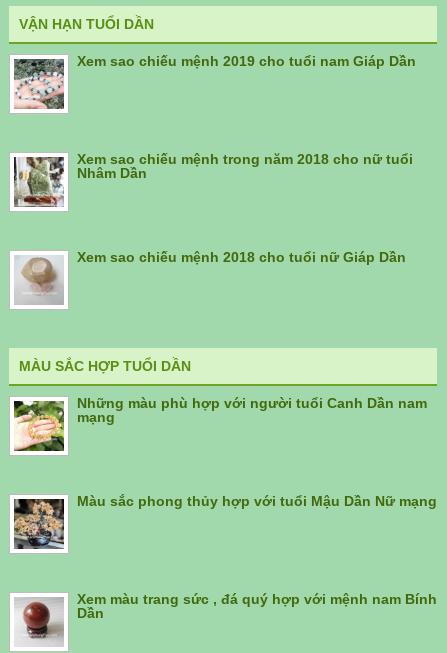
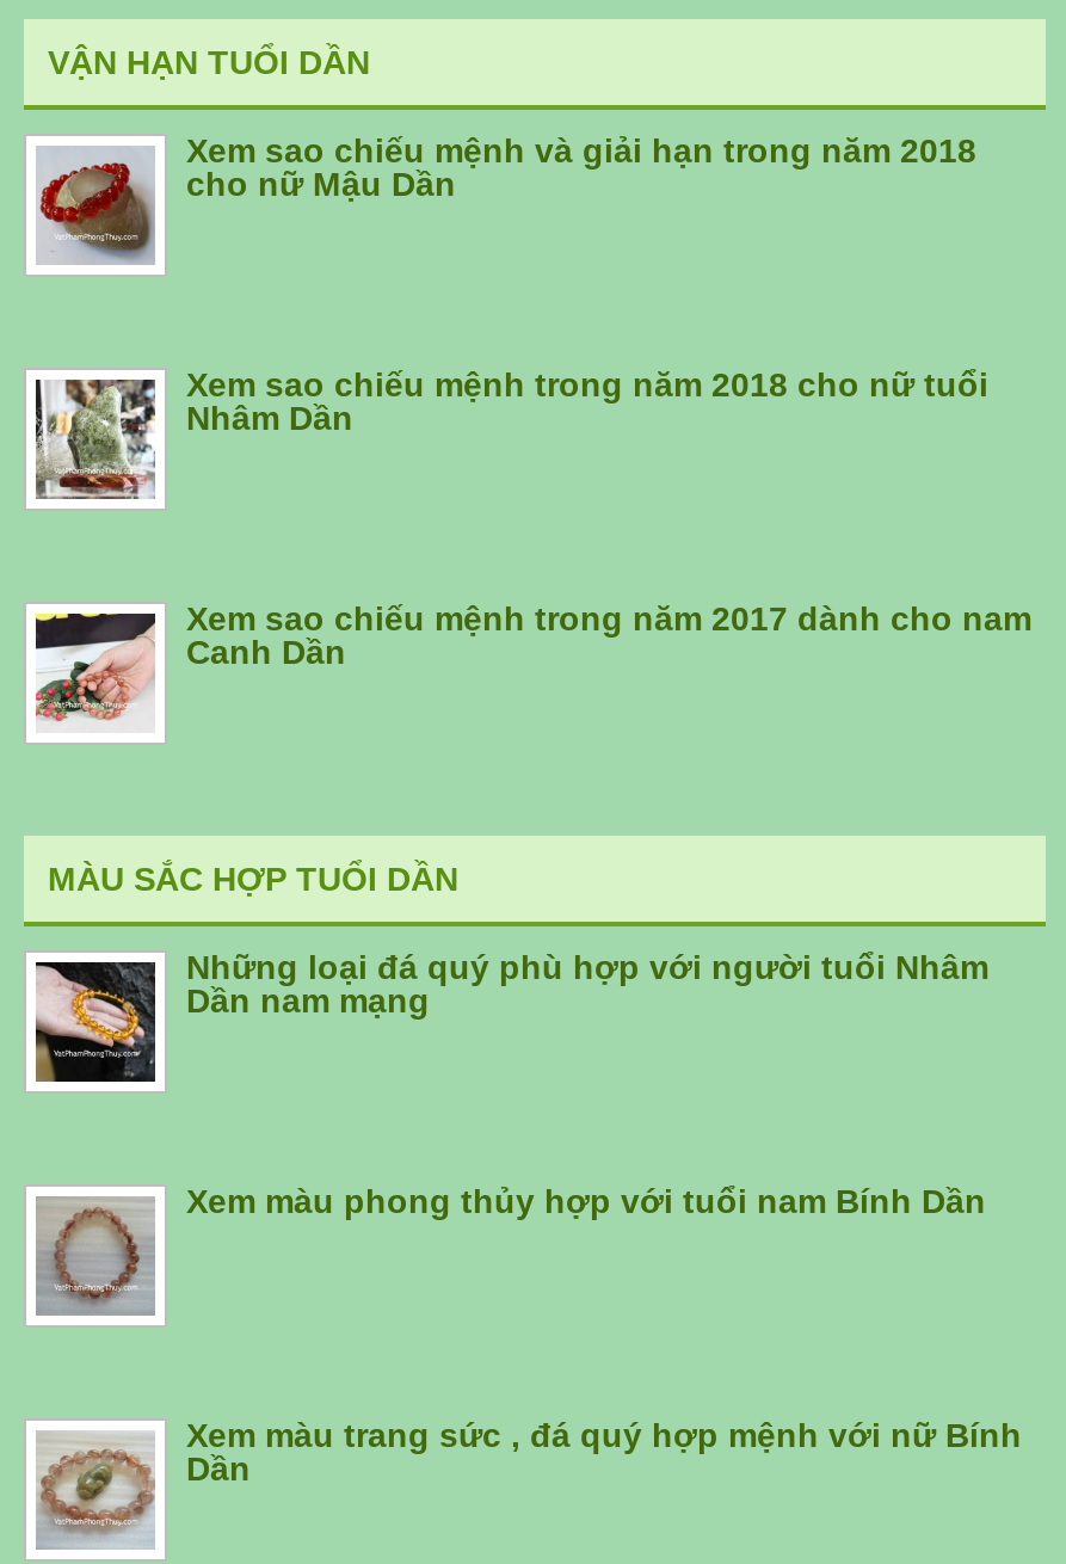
- [image]
- Xem sao chiếu mệnh 2019 cho tuổi nam Giáp Dần
+ [image]
+ Xem sao chiếu mệnh và giải hạn trong năm 2018
+ cho nữ Mậu Dần

- [image]
- Xem sao chiếu mệnh 2018 cho tuổi nữ Giáp Dần
+ [image]
+ Xem sao chiếu mệnh trong năm 2017 dành cho nam
+ Canh Dần

- [image]
- Những màu phù hợp với người tuổi Canh Dần nam
- mạng
+ [image]
+ Những loại đá quý phù hợp với người tuổi Nhâm
+ Dần nam mạng

- [image]
- Màu sắc phong thủy hợp với tuổi Mậu Dần Nữ mạng
+ [image]
+ Xem màu phong thủy hợp với tuổi nam Bính Dần

- [image]
- Xem màu trang sức , đá quý hợp với mệnh nam Bính
+ [image]
+ Xem màu trang sức , đá quý hợp mệnh với nữ Bính
